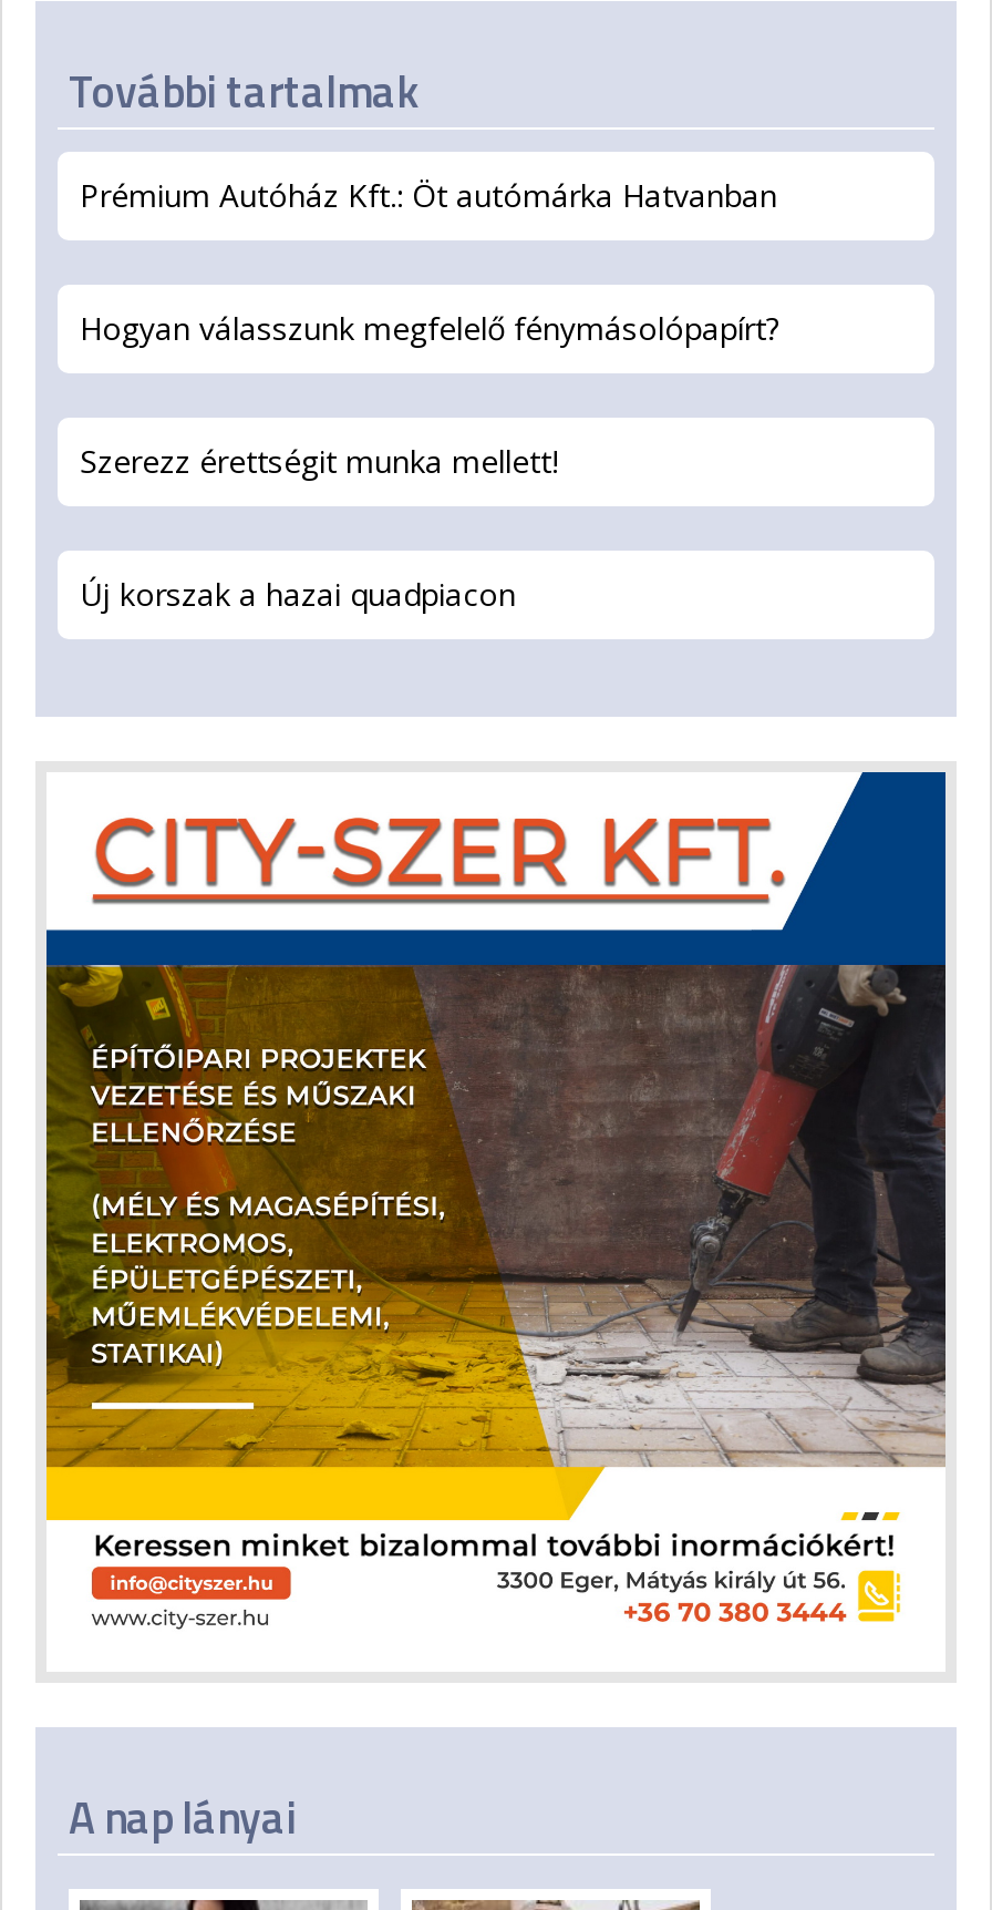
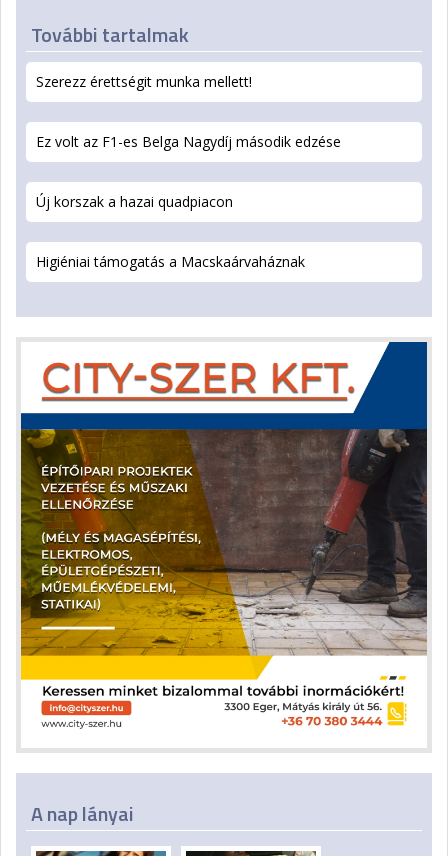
- Prémium Autóház Kft.: Öt autómárka Hatvanban
- Hogyan válasszunk megfelelő fénymásolópapírt?

moved up: Szerezz érettségit munka mellett!

+ Ez volt az F1-es Belga Nagydíj második edzése

moved up: Új korszak a hazai quadpiacon

+ Higiéniai támogatás a Macskaárvaháznak
